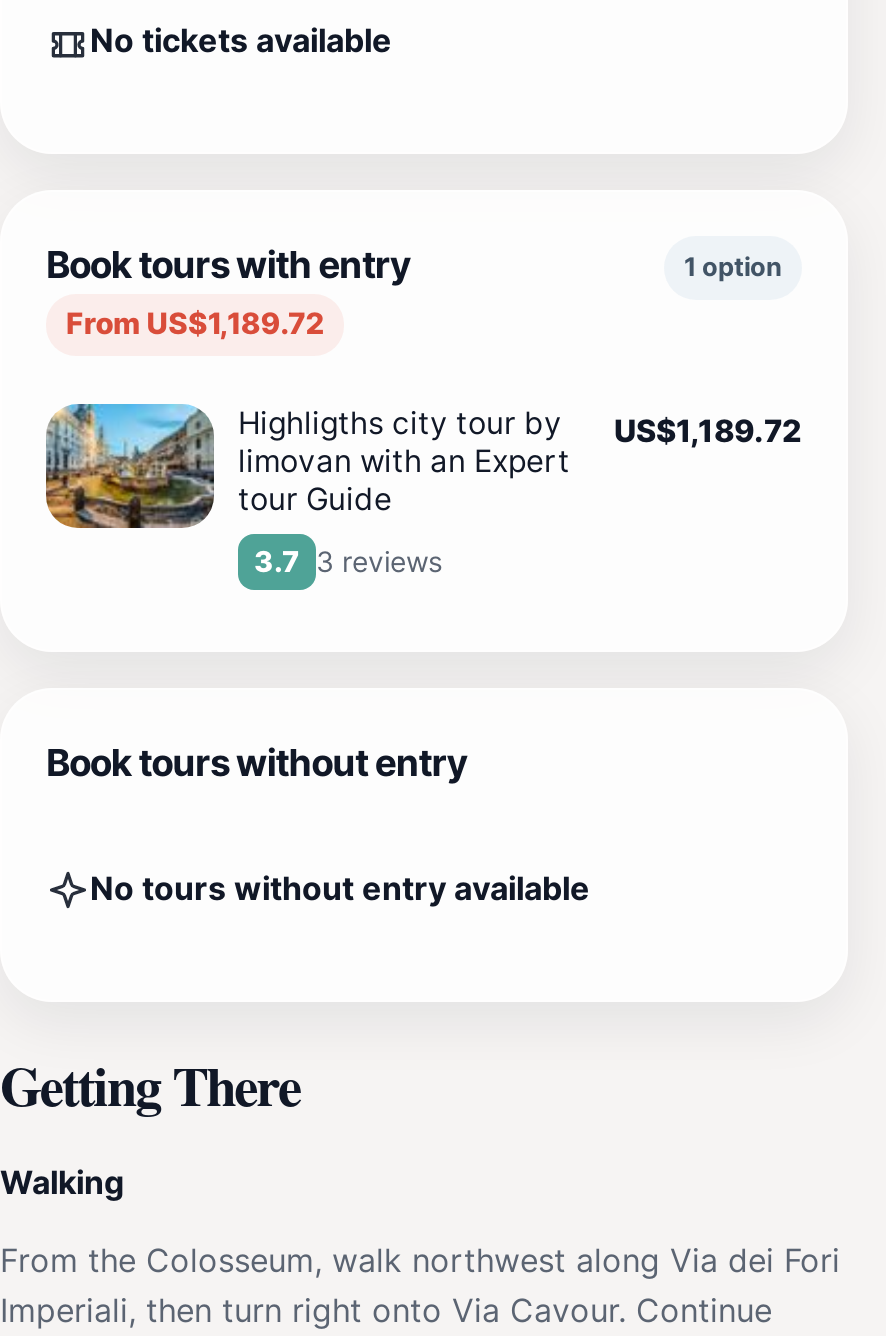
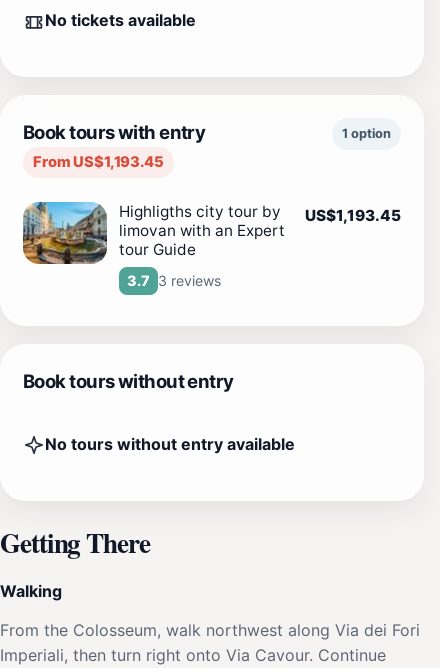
- From US$1,189.72
+ From US$1,193.45

- Highligths city tour by US$1,189.72
+ Highligths city tour by US$1,193.45
